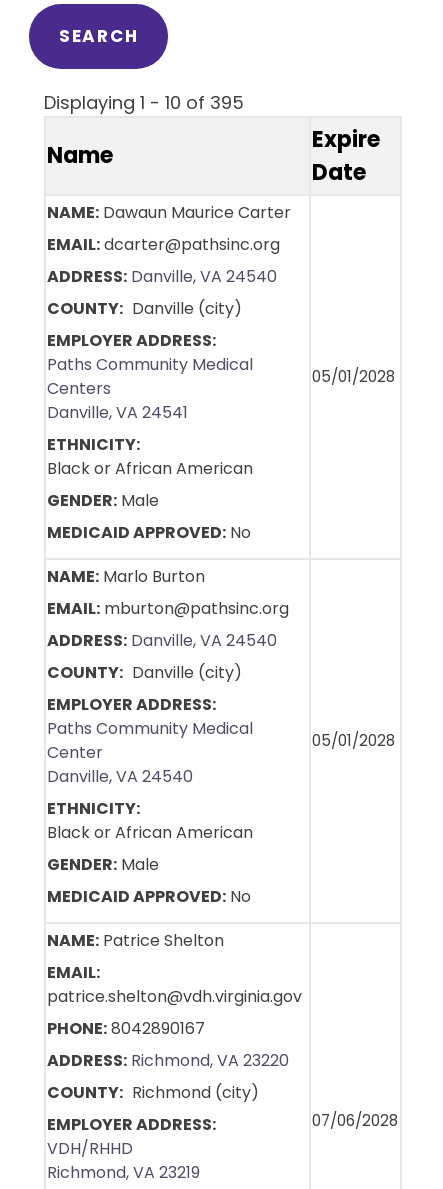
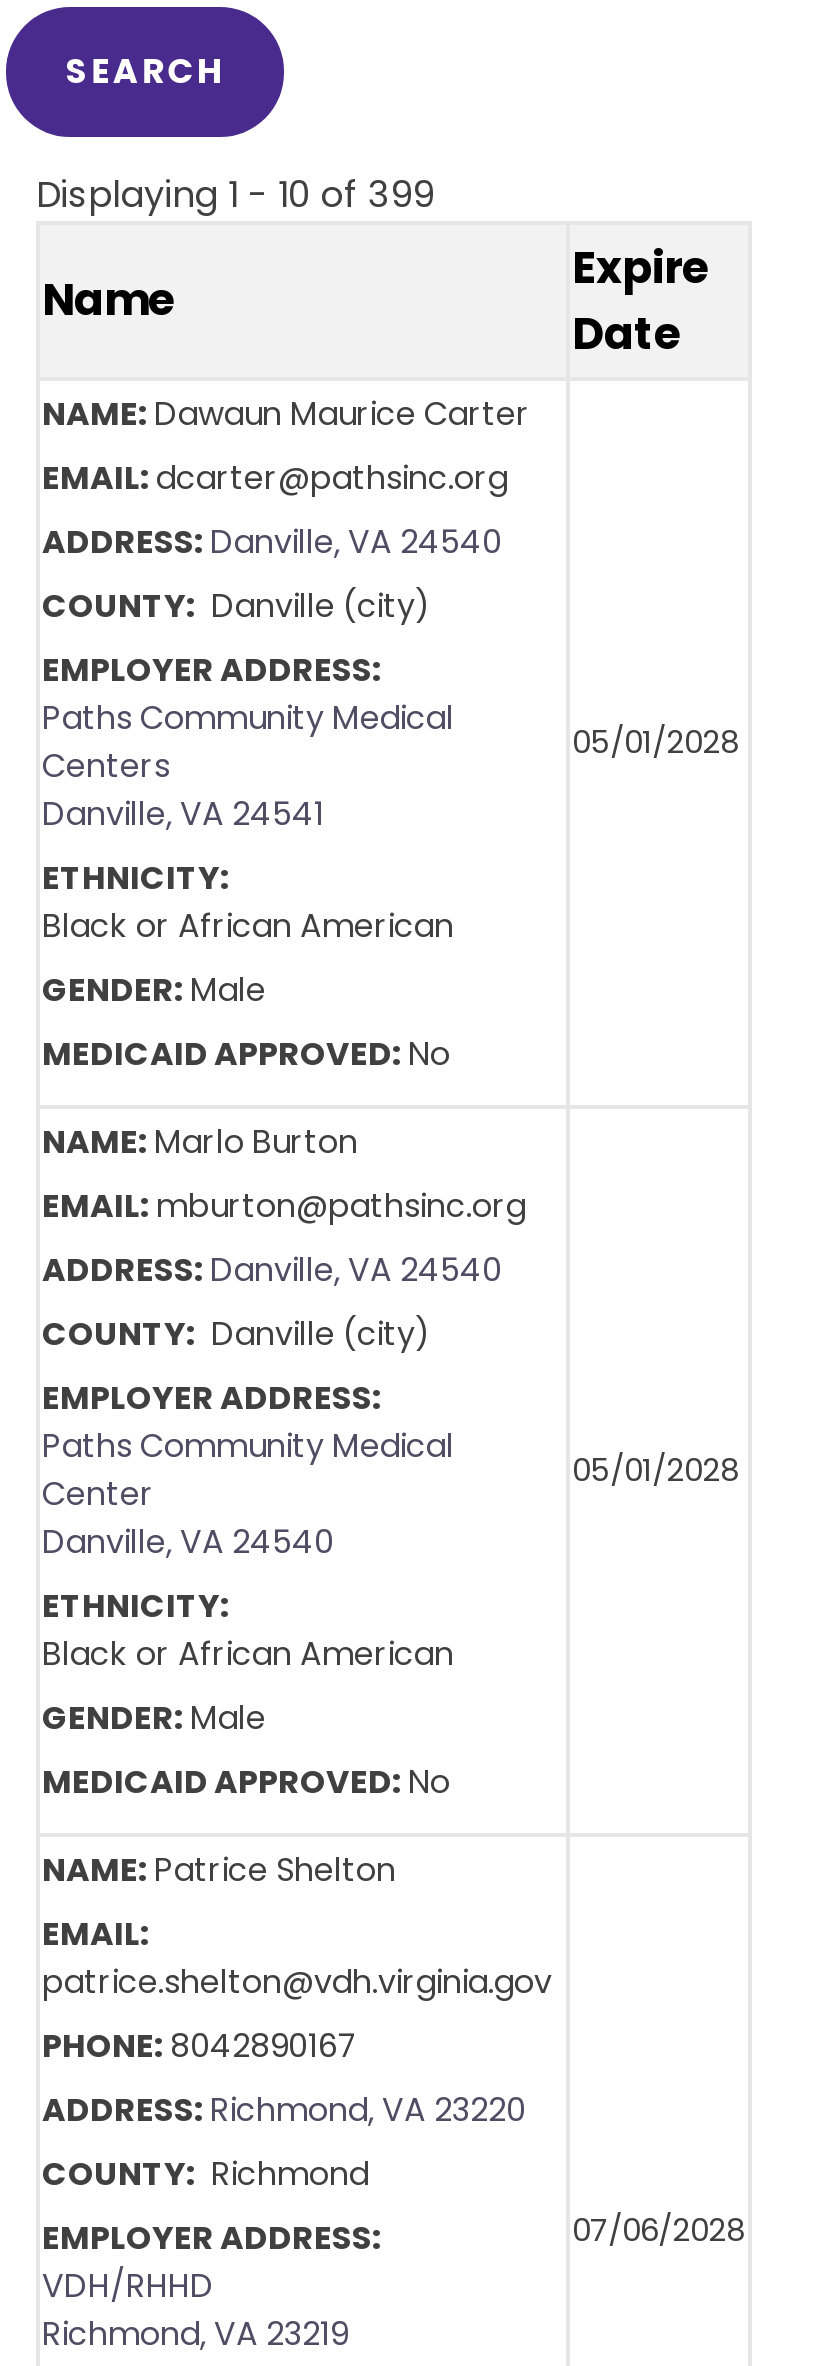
- Displaying 1 - 10 of 395
+ Displaying 1 - 10 of 399

- COUNTY Richmond (city)
+ COUNTY Richmond
